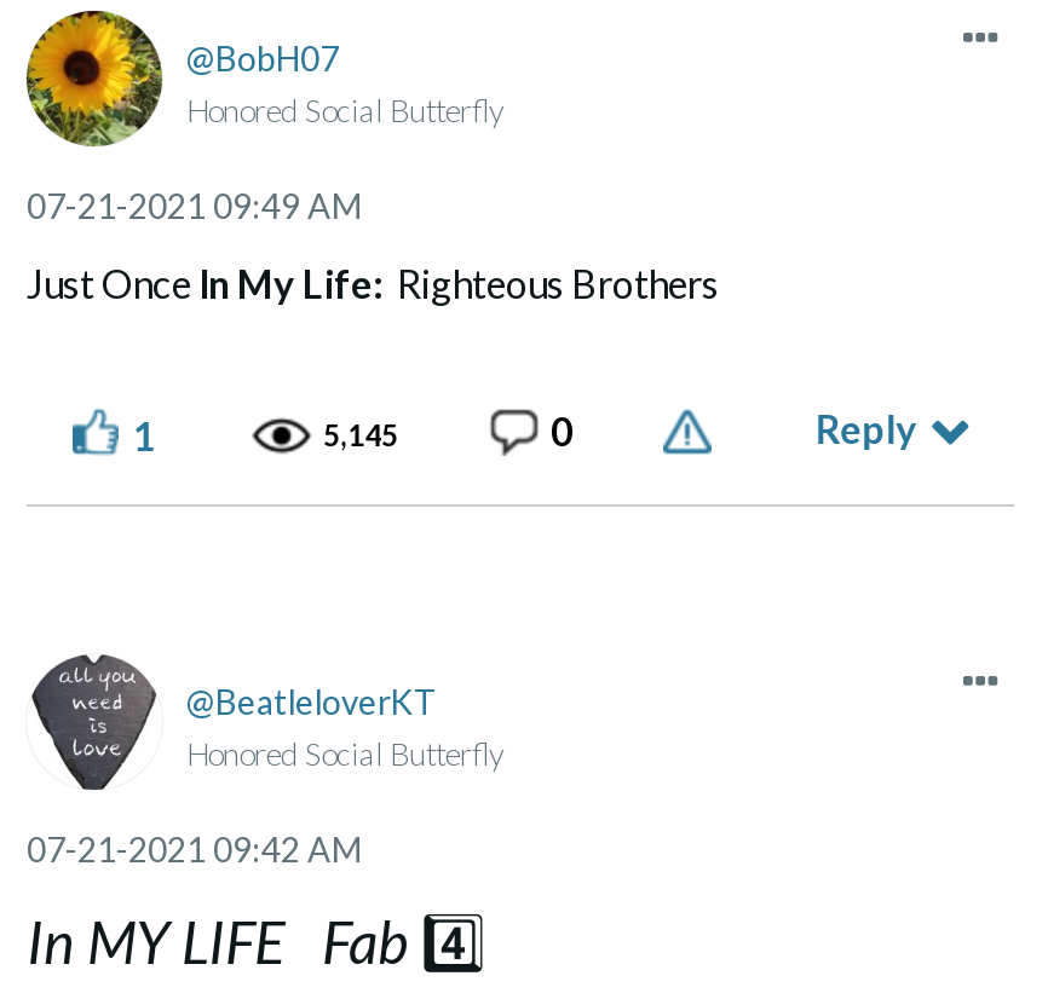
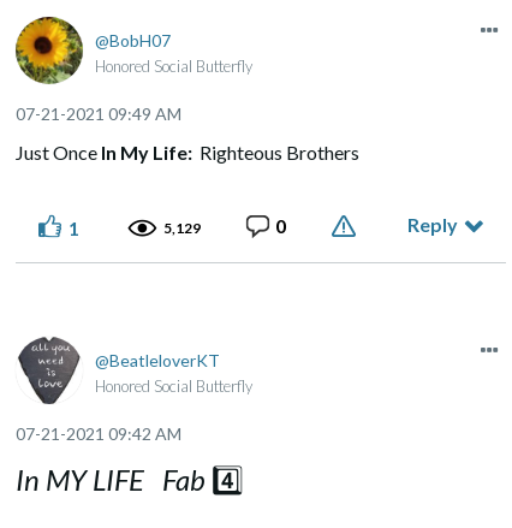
- 5,145
+ 5,129
